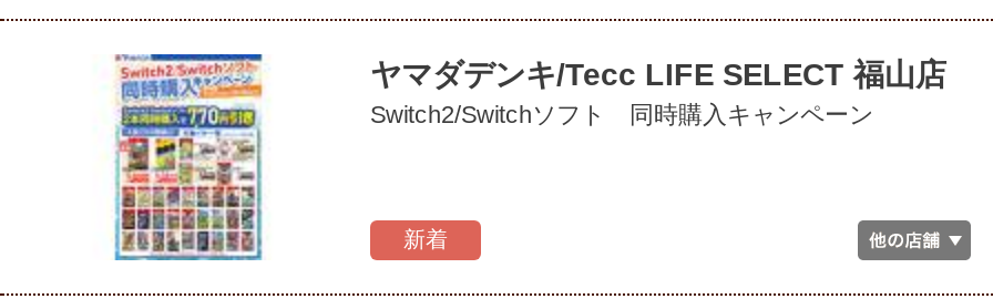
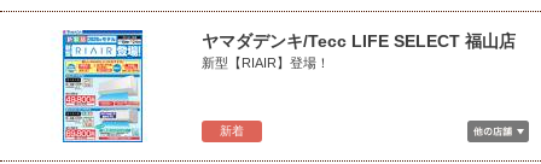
- [image]
+ [image]

- Switch2/Switchソフト 同時購入キャンペーン
+ 新型【RIAIR】登場！
